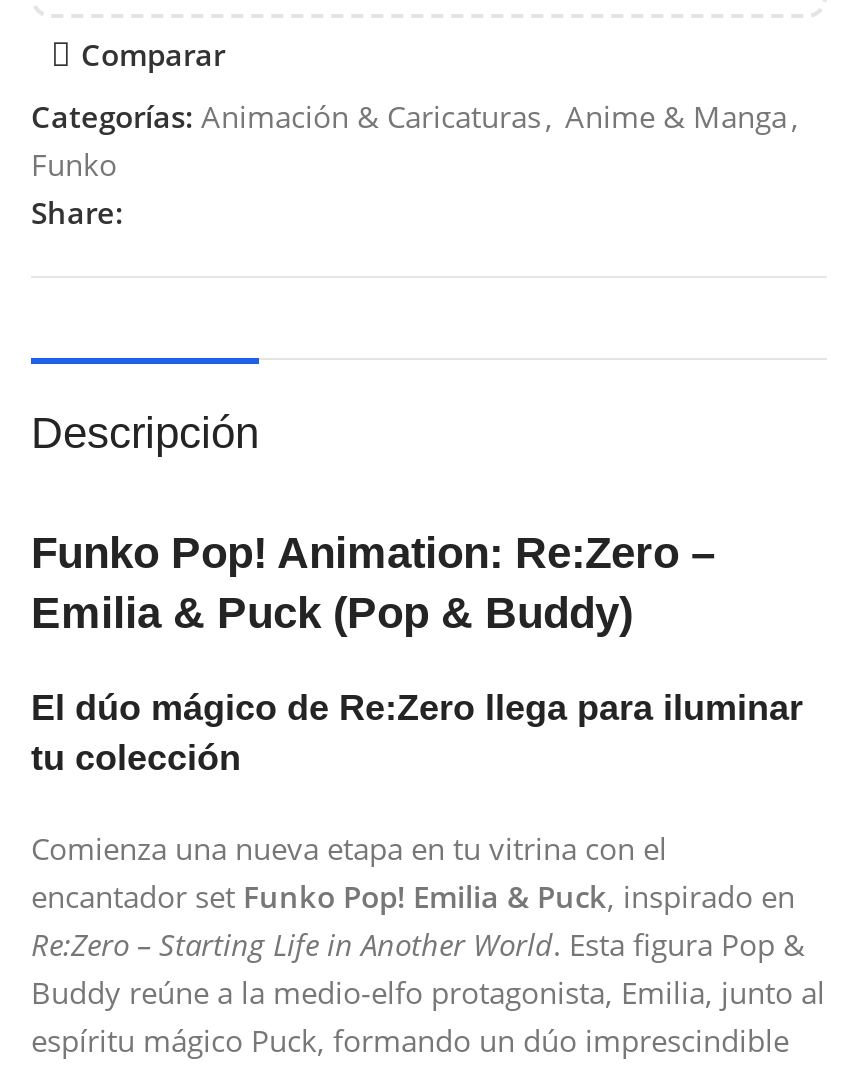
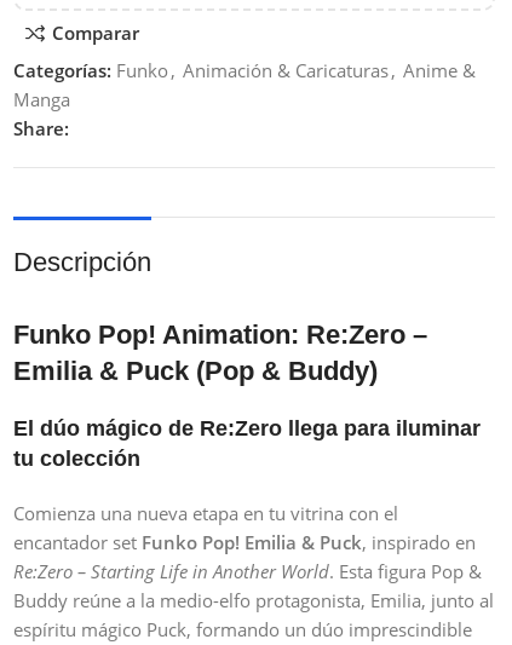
- Categorías: Animación & Caricaturas , Anime & Manga ,
- Funko
+ Categorías: Funko , Animación & Caricaturas , Anime &
+ Manga
